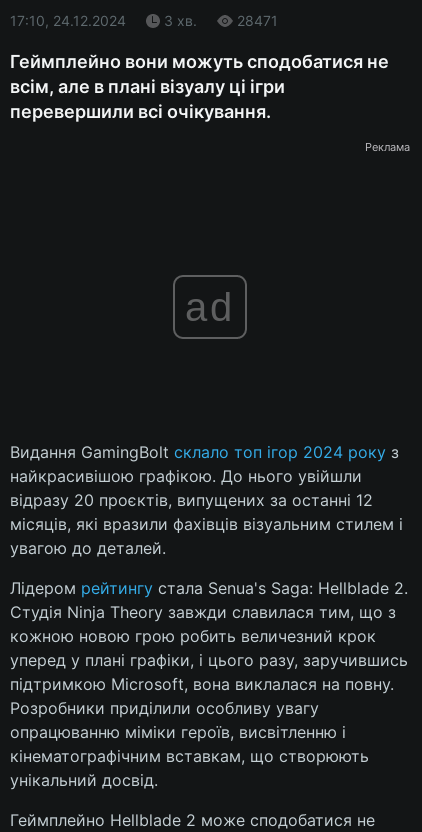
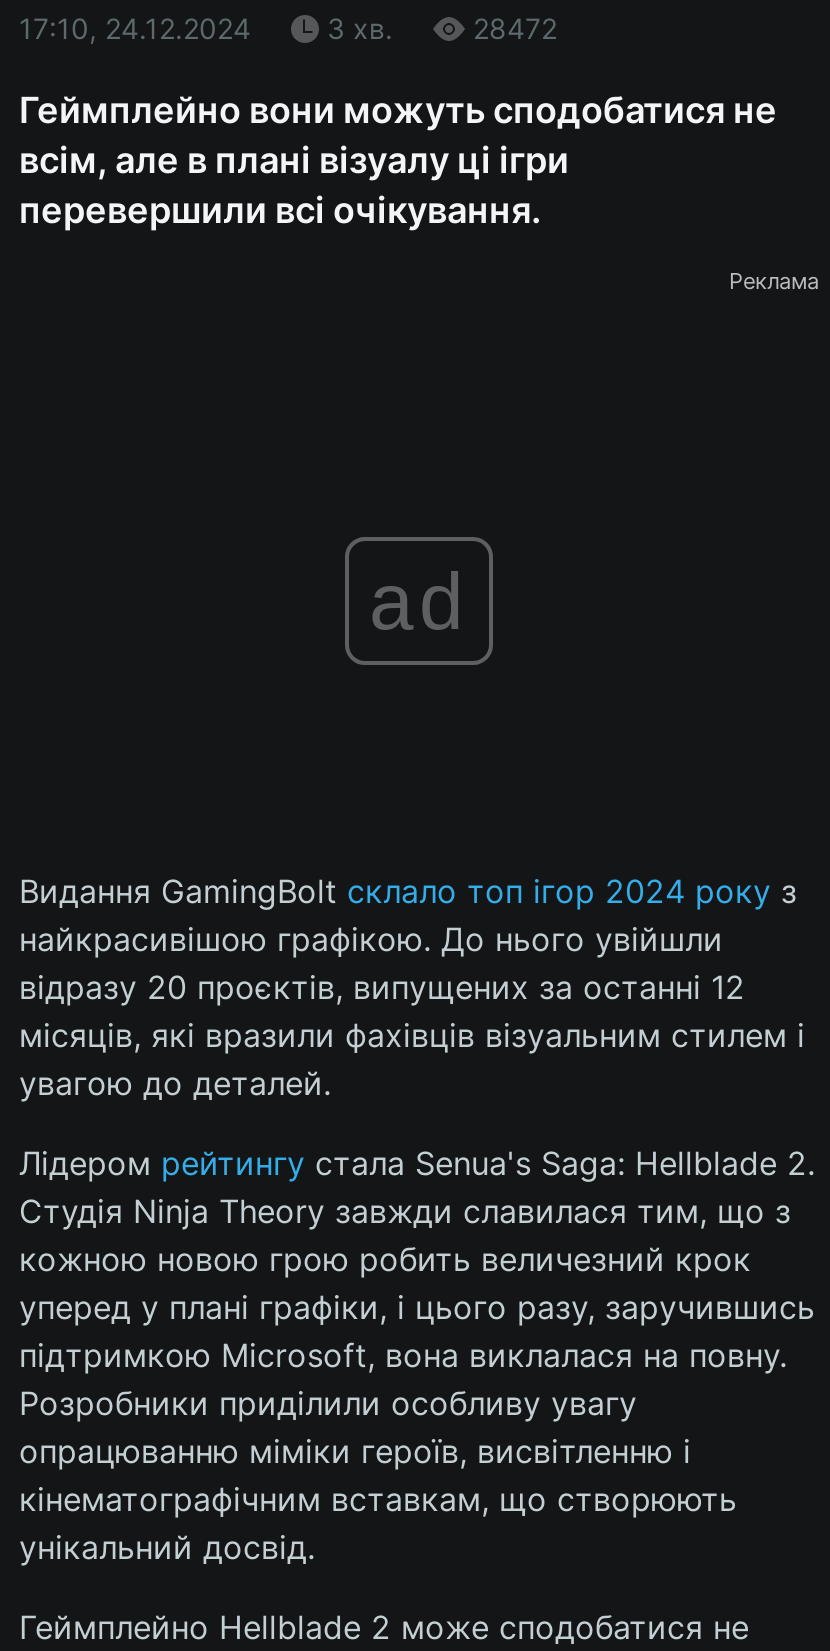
- 28471
+ 28472
